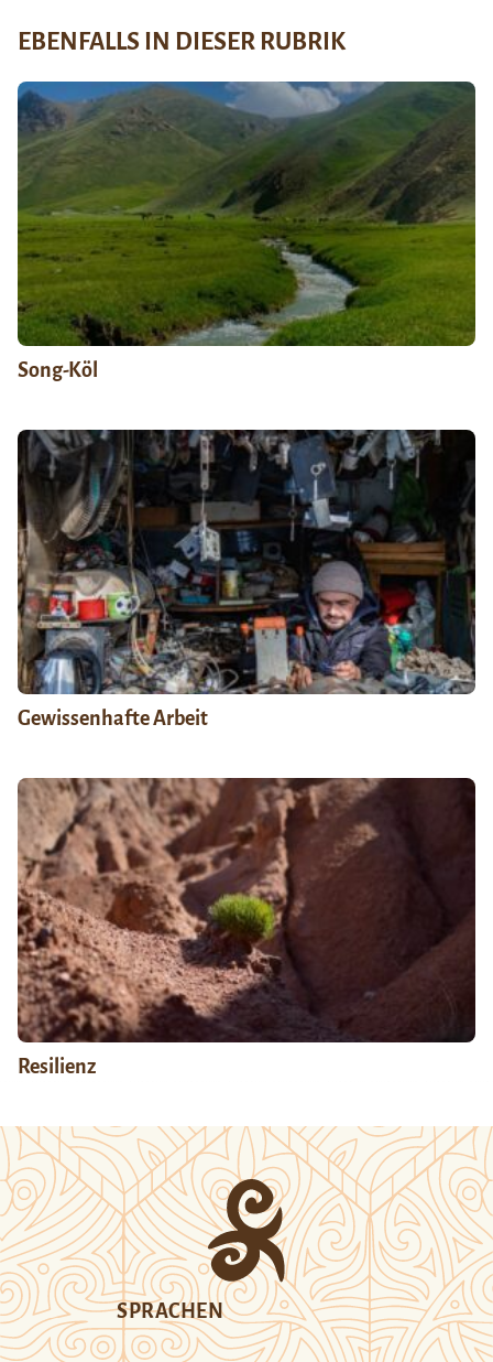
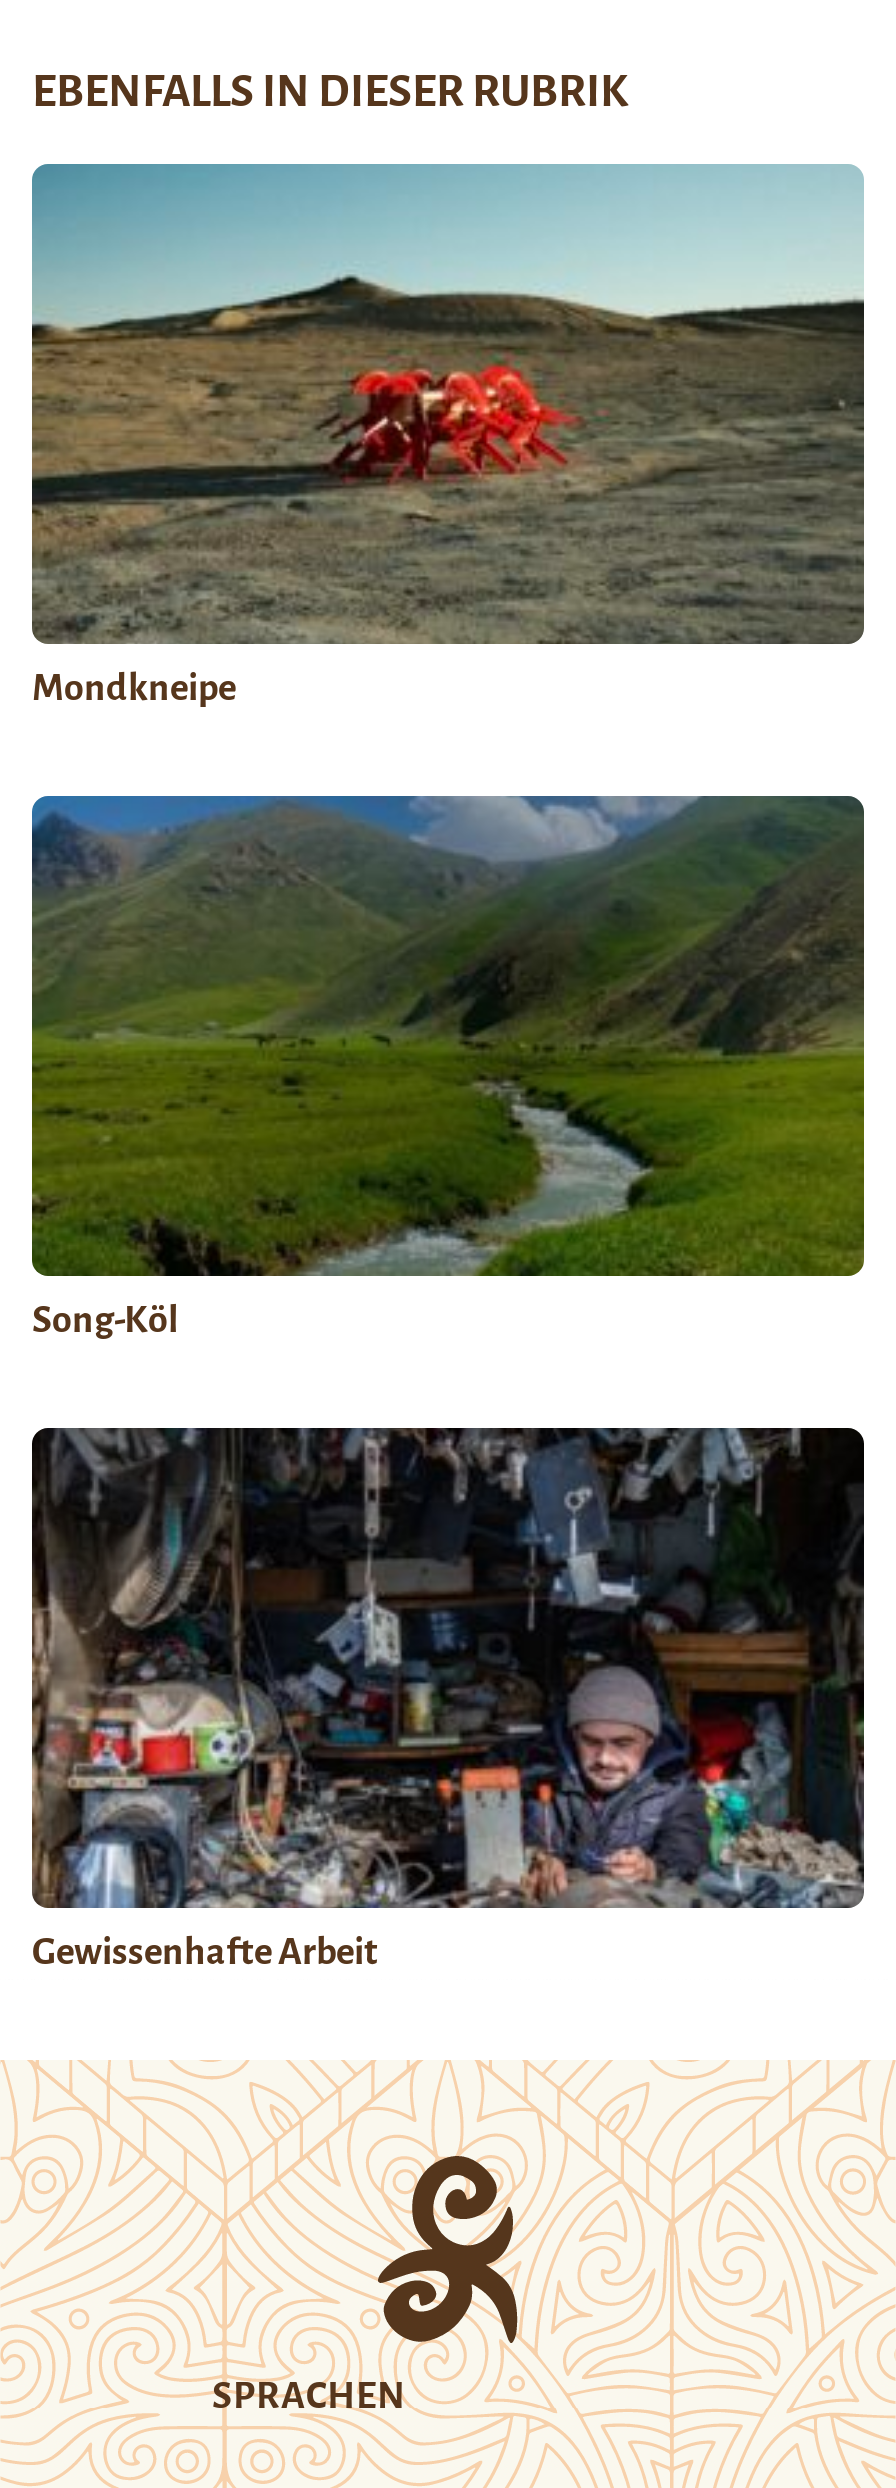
+ [image]
+ Mondkneipe

moved down: [image] | Song-Köl | Gewissenhafte Arbeit

- [image]
- Resilienz
